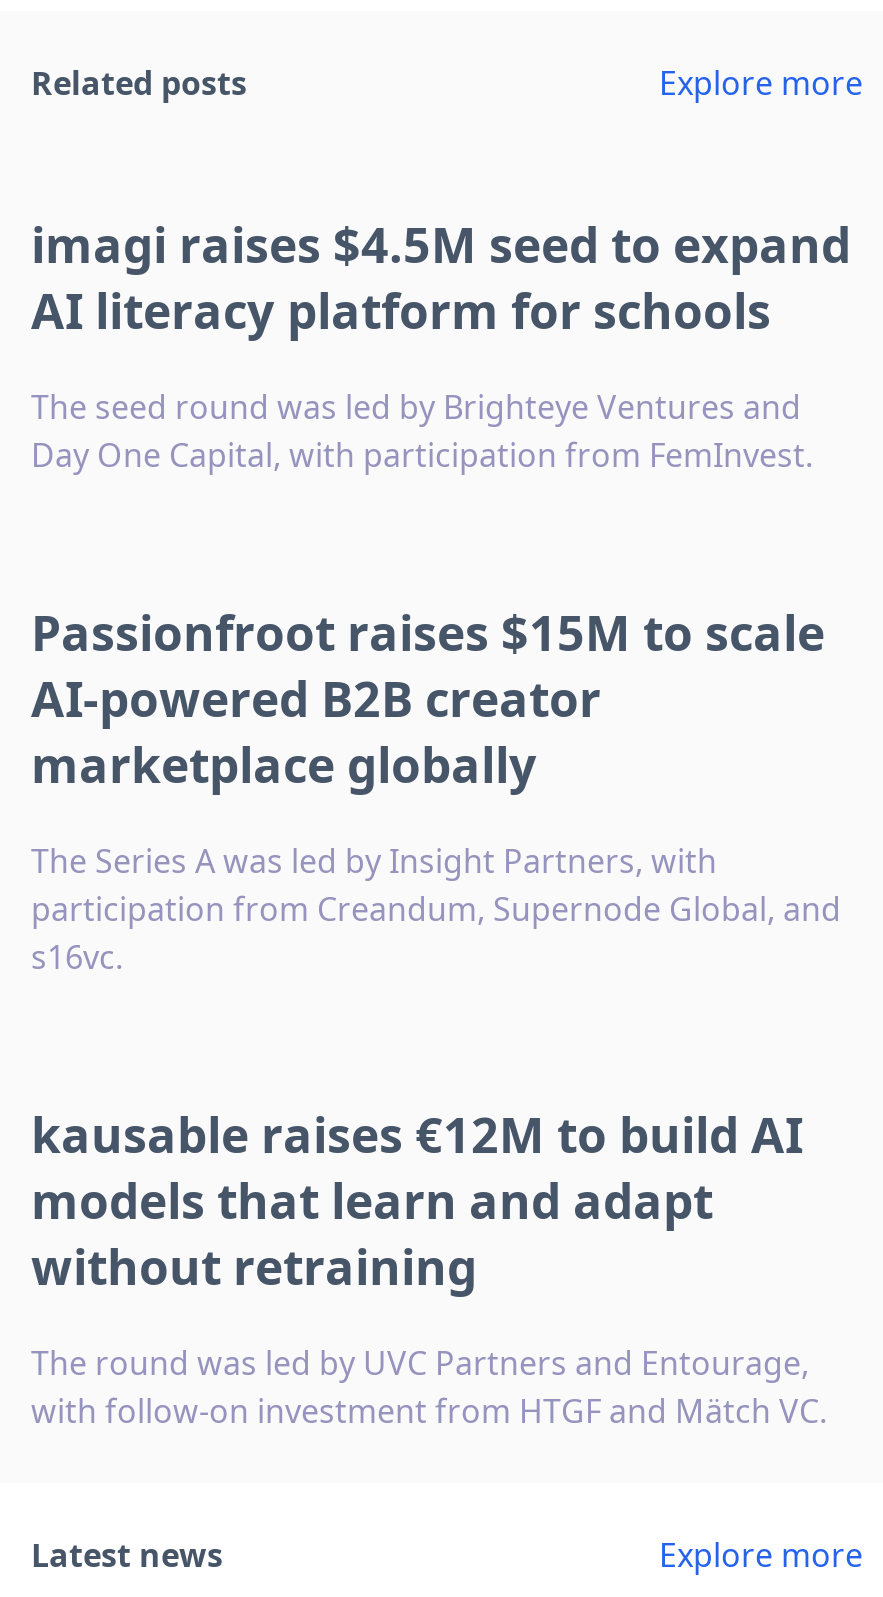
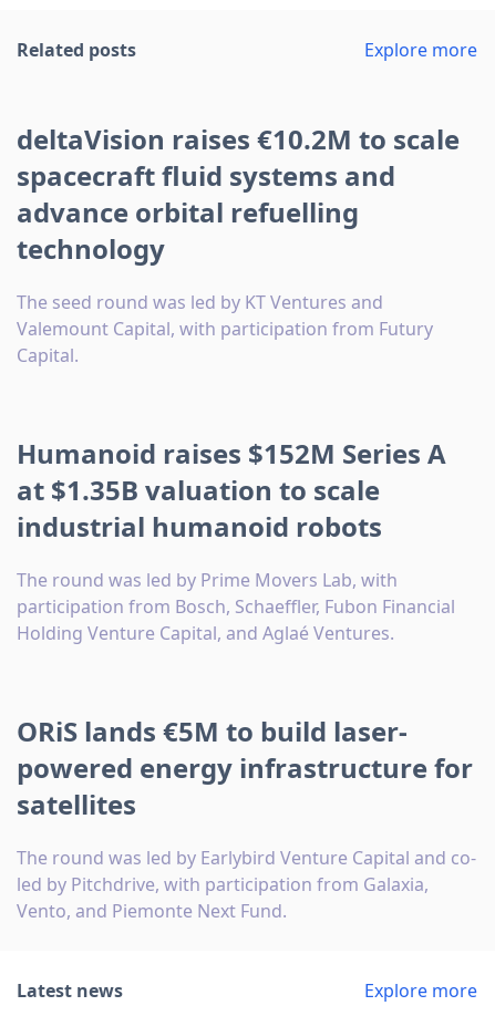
- imagi raises $4.5M seed to expand
- AI literacy platform for schools
+ deltaVision raises €10.2M to scale
+ spacecraft fluid systems and
+ advance orbital refuelling
+ technology

- The seed round was led by Brighteye Ventures and
- Day One Capital, with participation from FemInvest.
+ The seed round was led by KT Ventures and
+ Valemount Capital, with participation from Futury
+ Capital.

- Passionfroot raises $15M to scale
- AI-powered B2B creator
- marketplace globally
+ Humanoid raises $152M Series A
+ at $1.35B valuation to scale
+ industrial humanoid robots

- The Series A was led by Insight Partners, with
- participation from Creandum, Supernode Global, and
- s16vc.
+ The round was led by Prime Movers Lab, with
+ participation from Bosch, Schaeffler, Fubon Financial
+ Holding Venture Capital, and Aglaé Ventures.

- kausable raises €12M to build AI
- models that learn and adapt
- without retraining
+ ORiS lands €5M to build laser-
+ powered energy infrastructure for
+ satellites

- The round was led by UVC Partners and Entourage,
- with follow-on investment from HTGF and Mätch VC.
+ The round was led by Earlybird Venture Capital and co-
+ led by Pitchdrive, with participation from Galaxia,
+ Vento, and Piemonte Next Fund.
